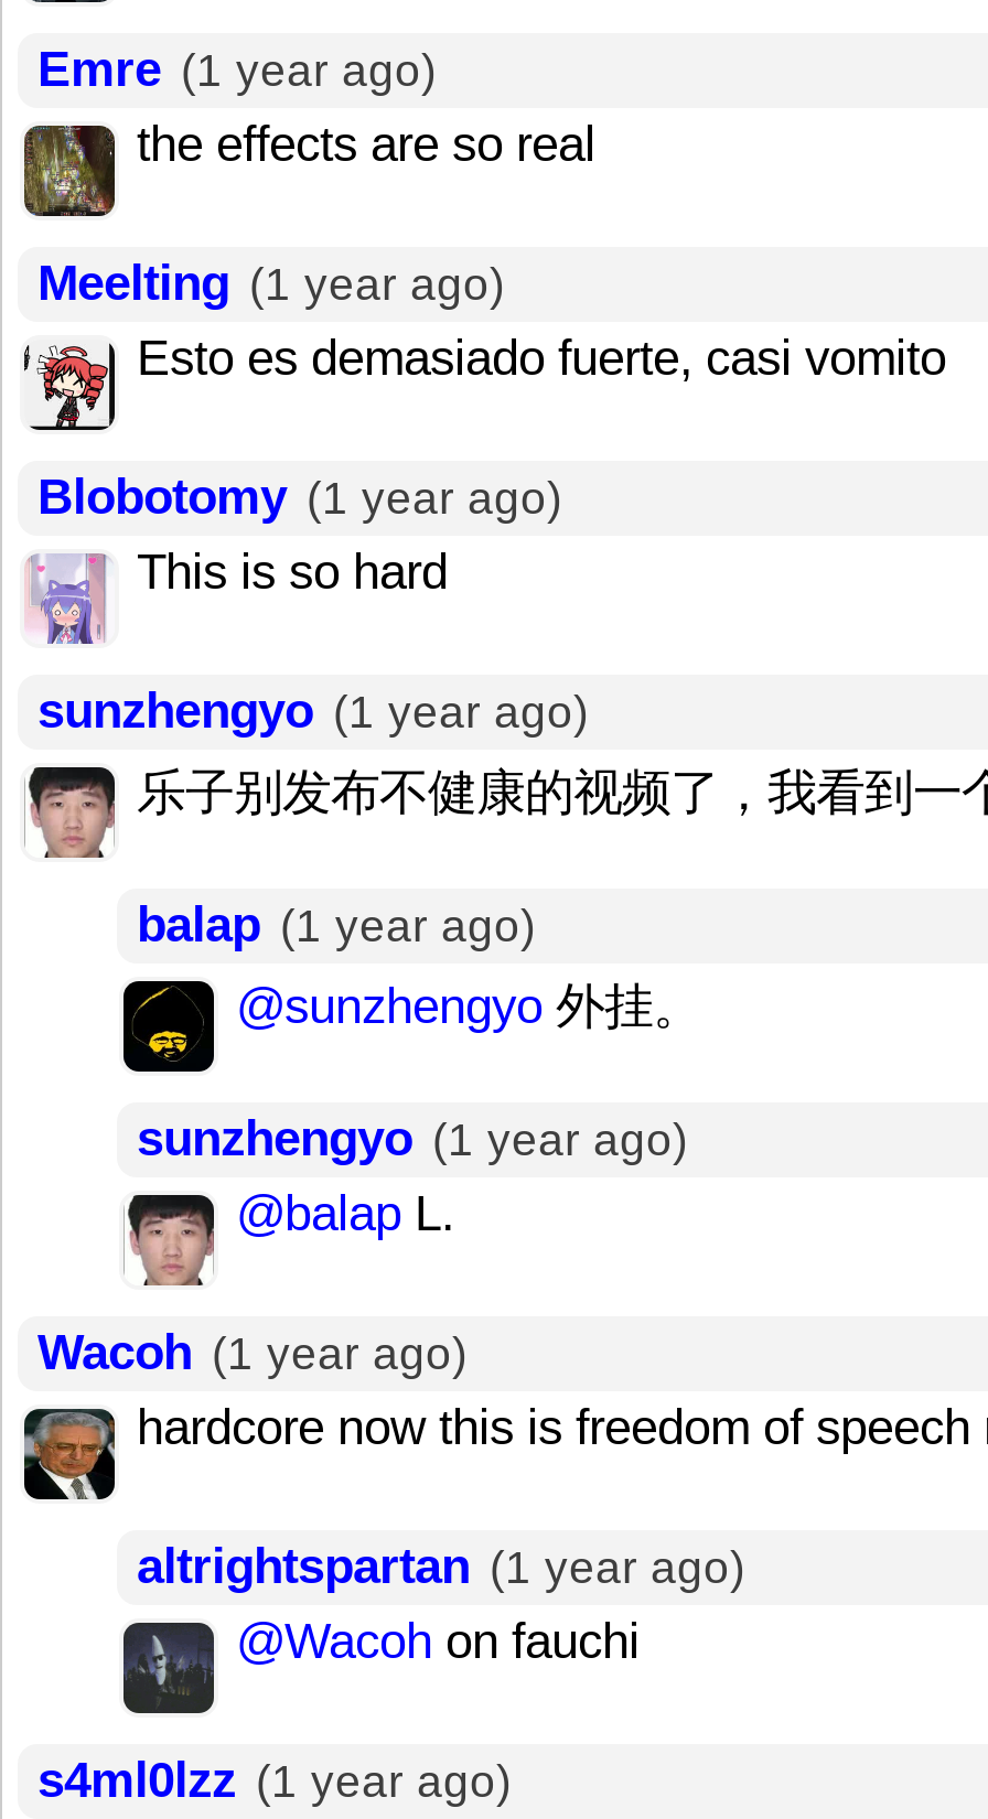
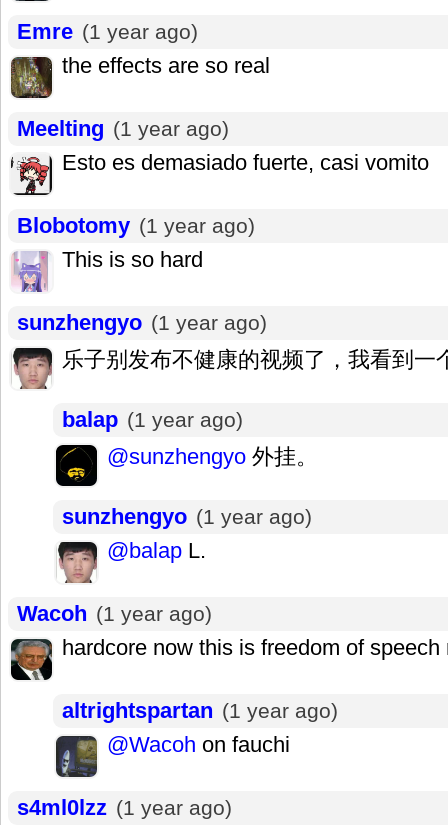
- [image]
+ [image]
